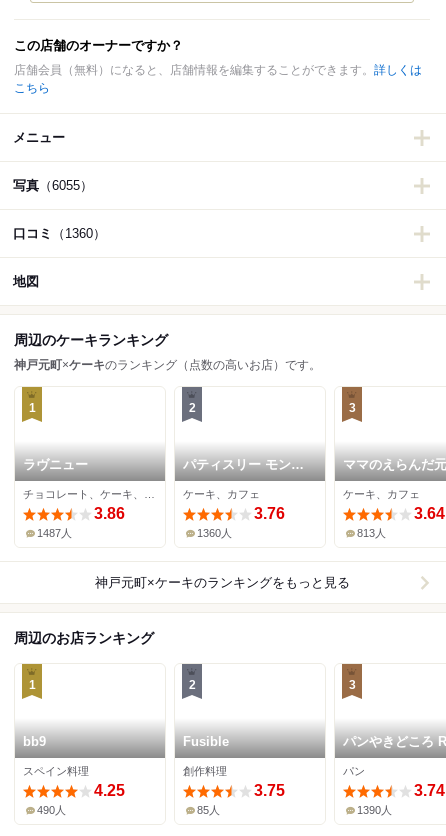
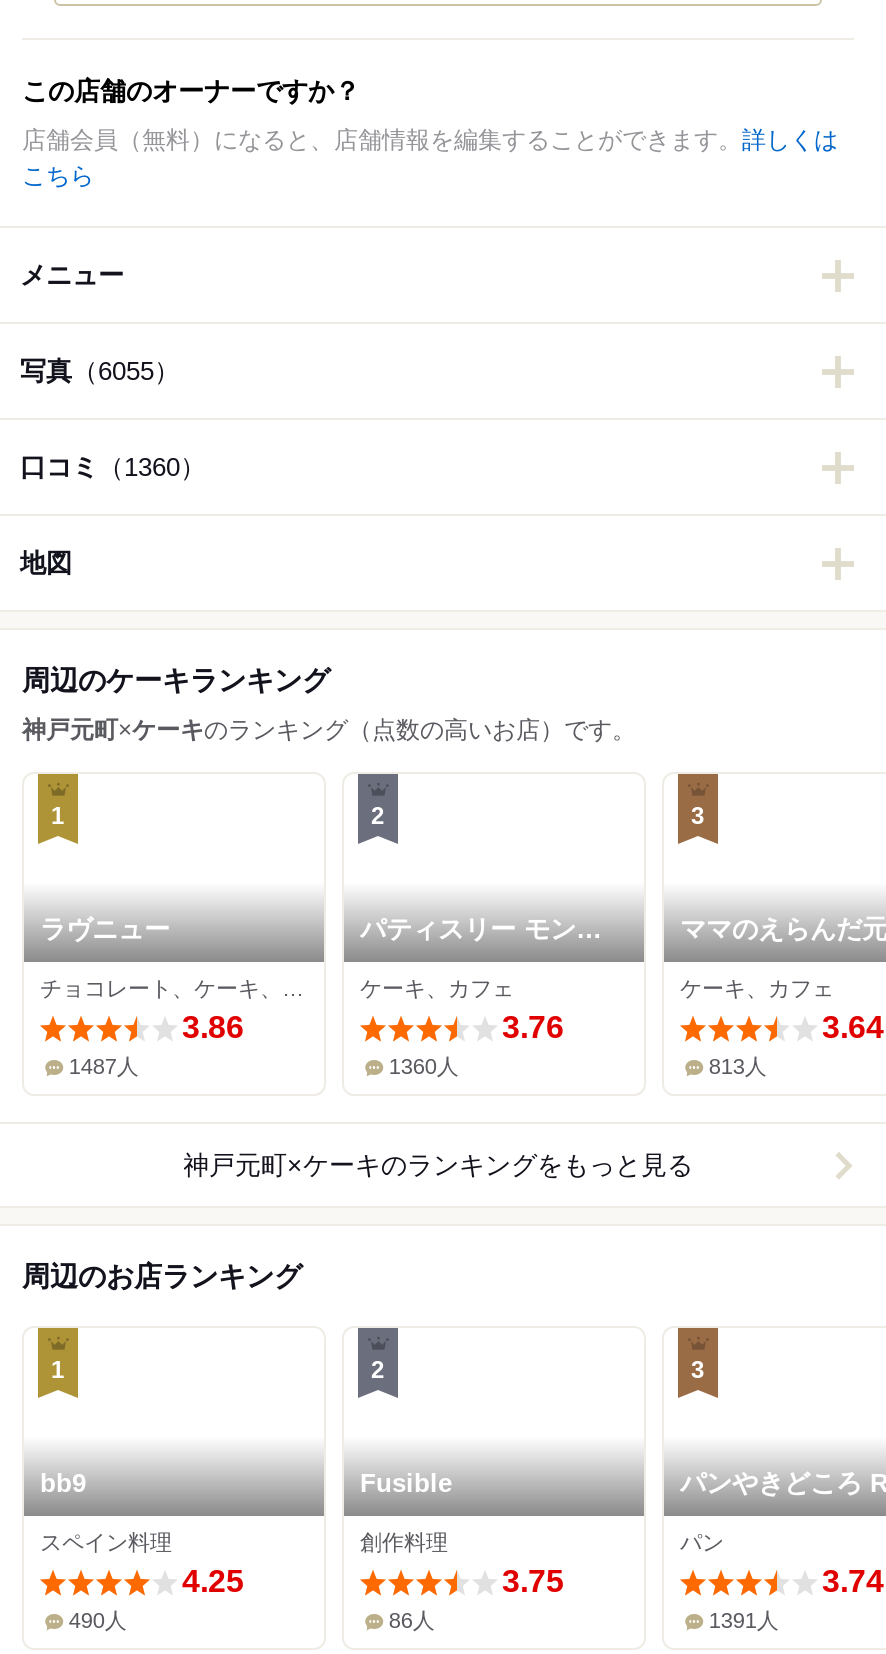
- 85人
+ 86人

- 1390人
+ 1391人
